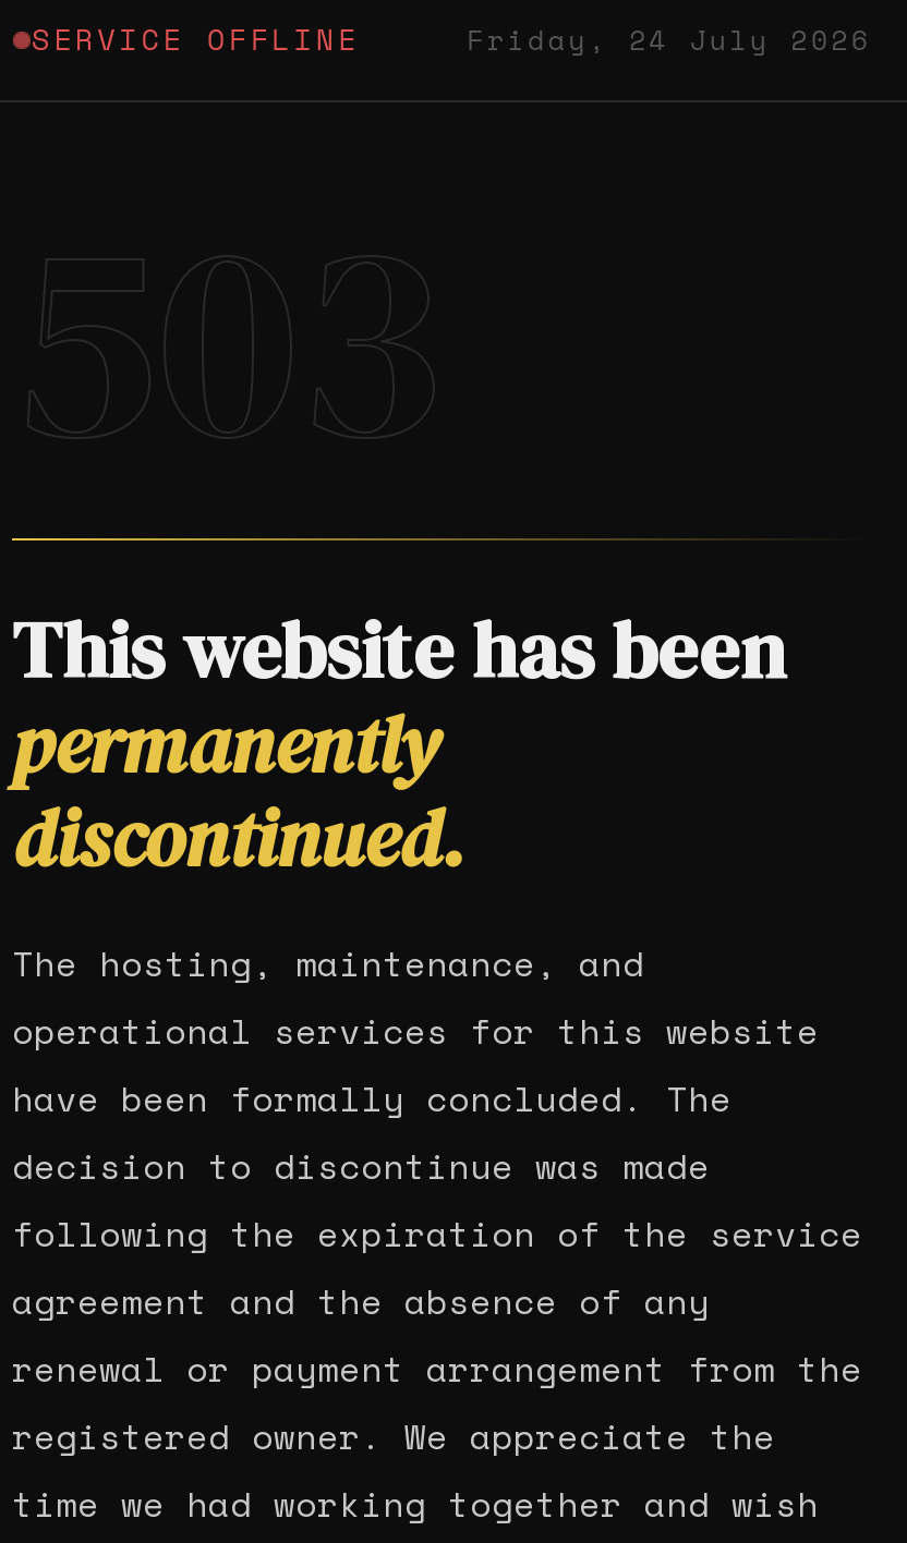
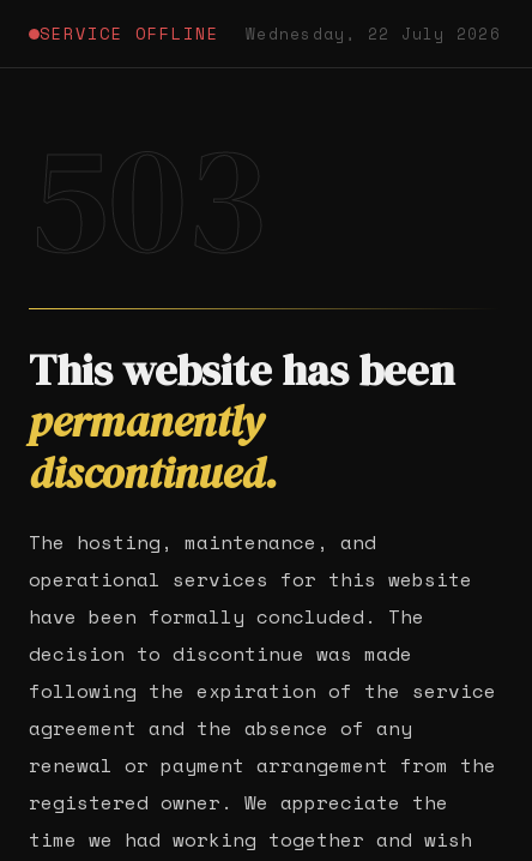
- Friday, 24 July 2026
+ Wednesday, 22 July 2026
